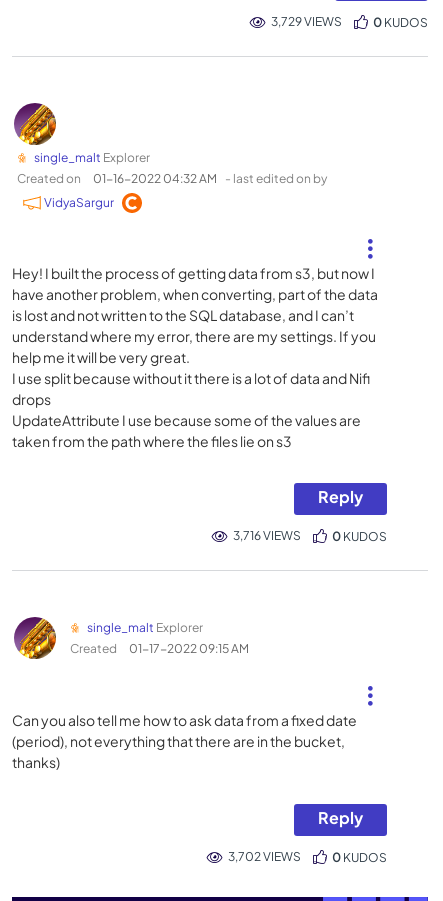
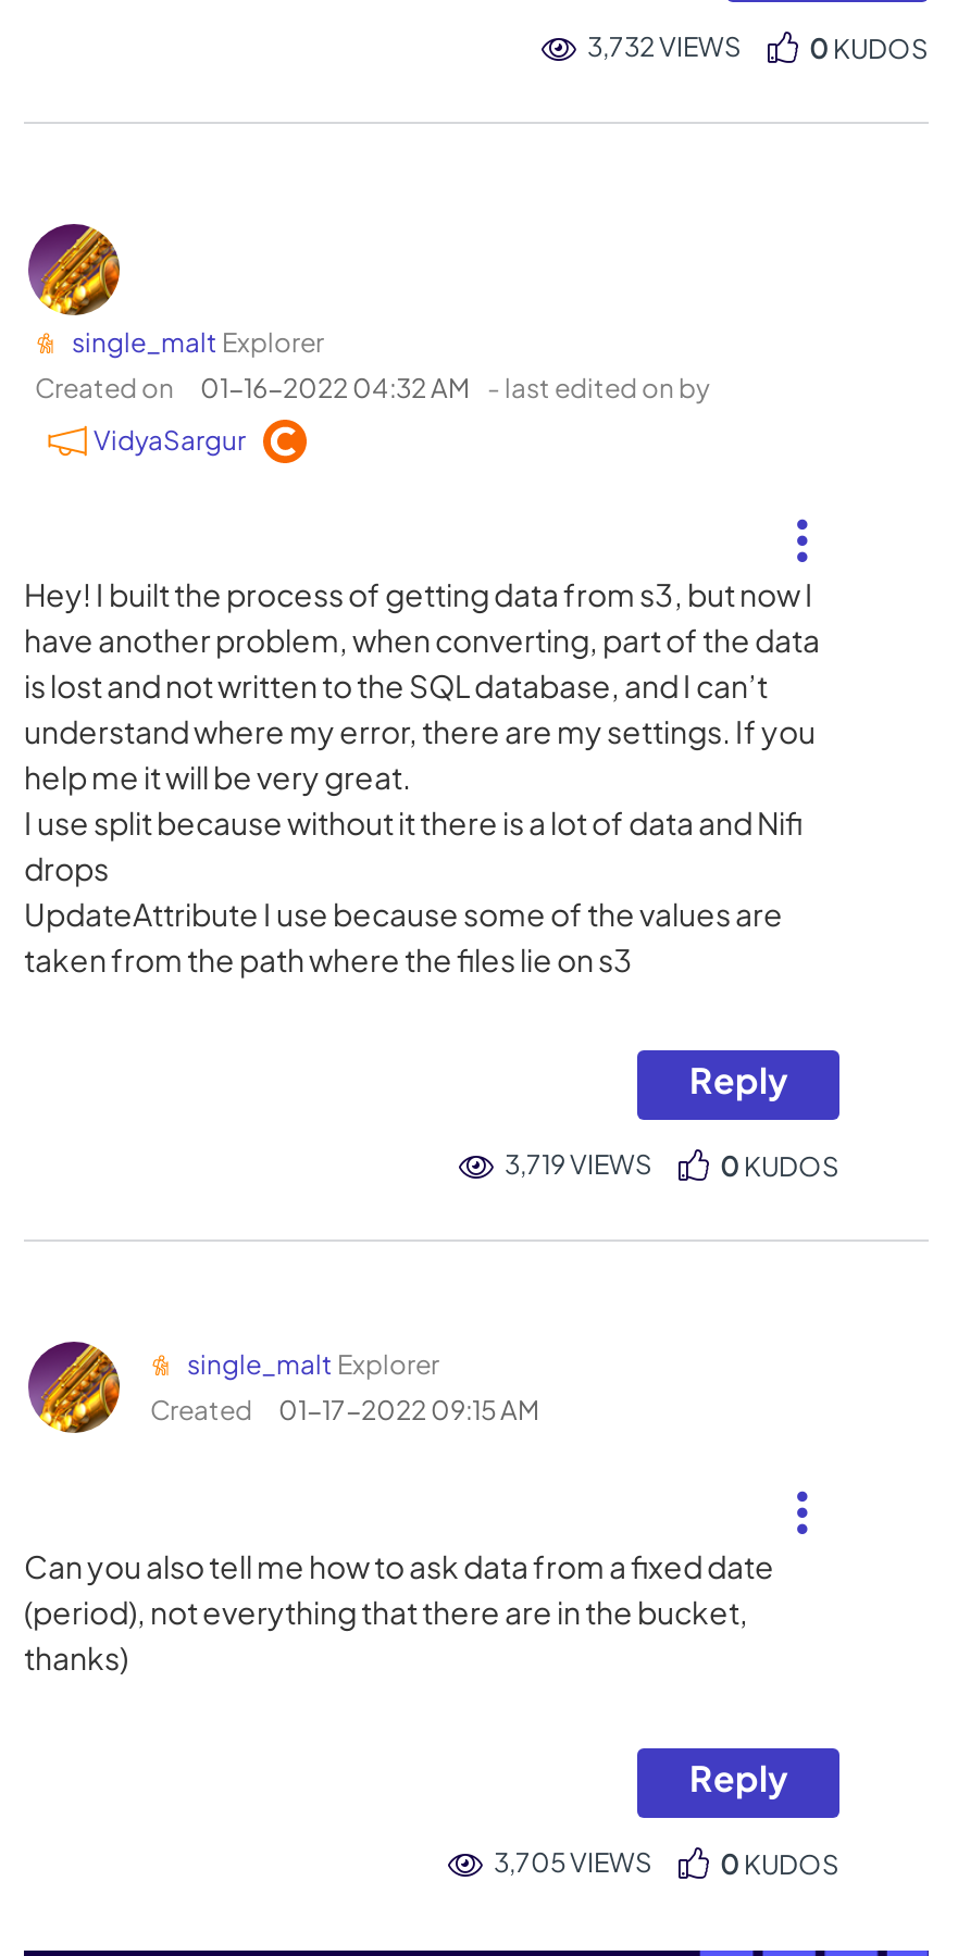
- 3,729 VIEWS
+ 3,732 VIEWS

- 3,716 VIEWS
+ 3,719 VIEWS

- 3,702 VIEWS
+ 3,705 VIEWS
